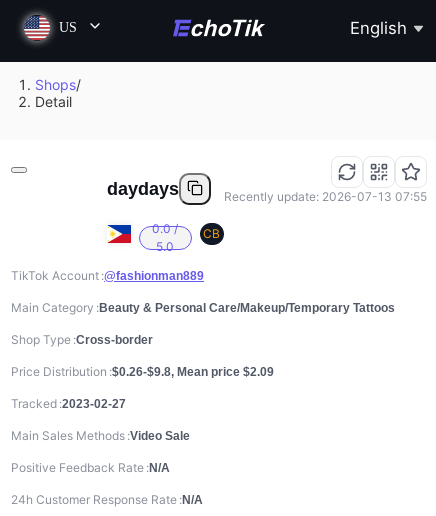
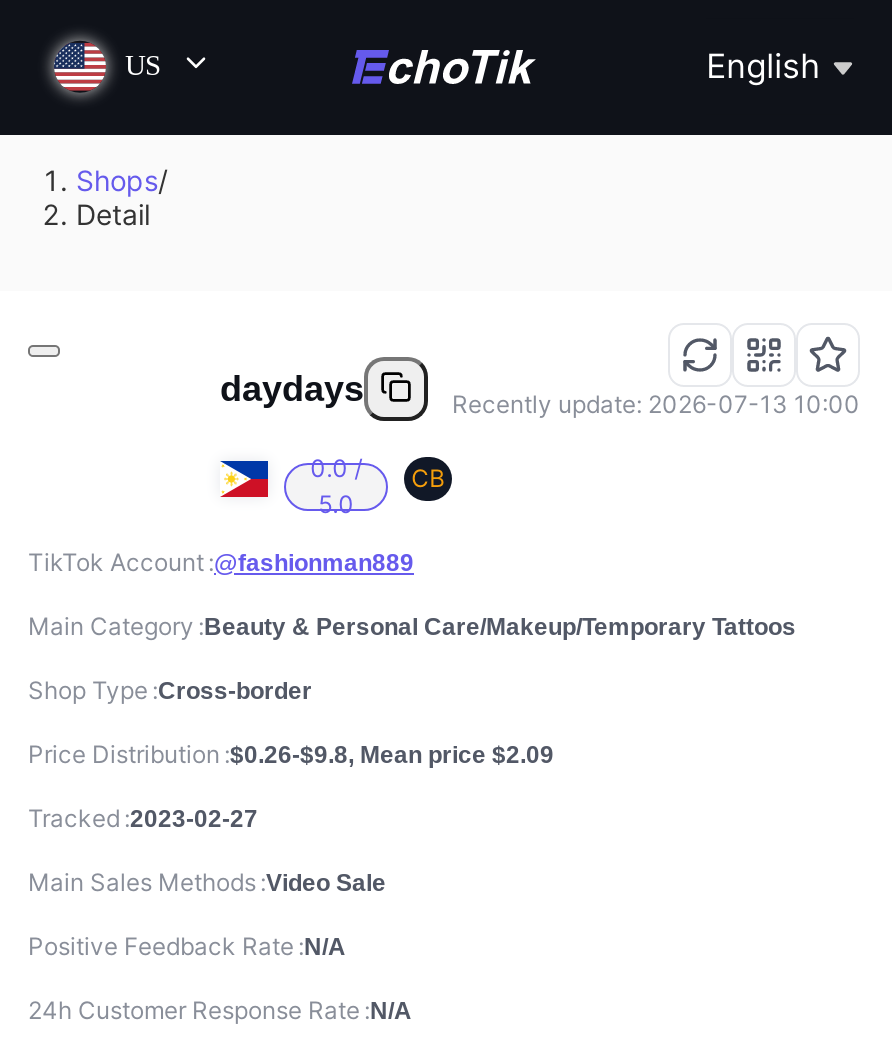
- Recently update: 2026-07-13 07:55
+ Recently update: 2026-07-13 10:00
